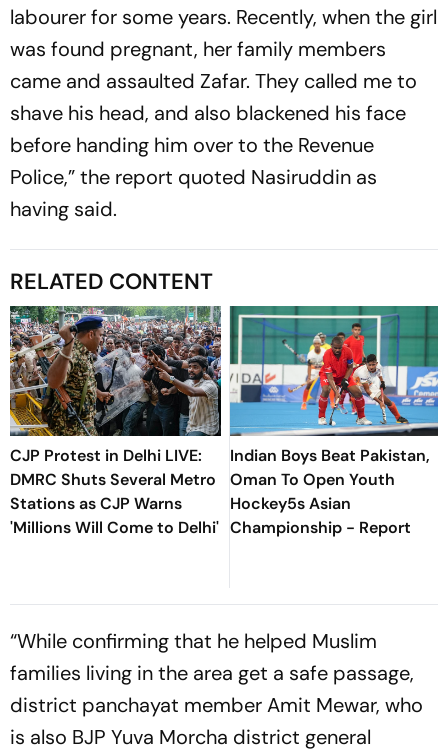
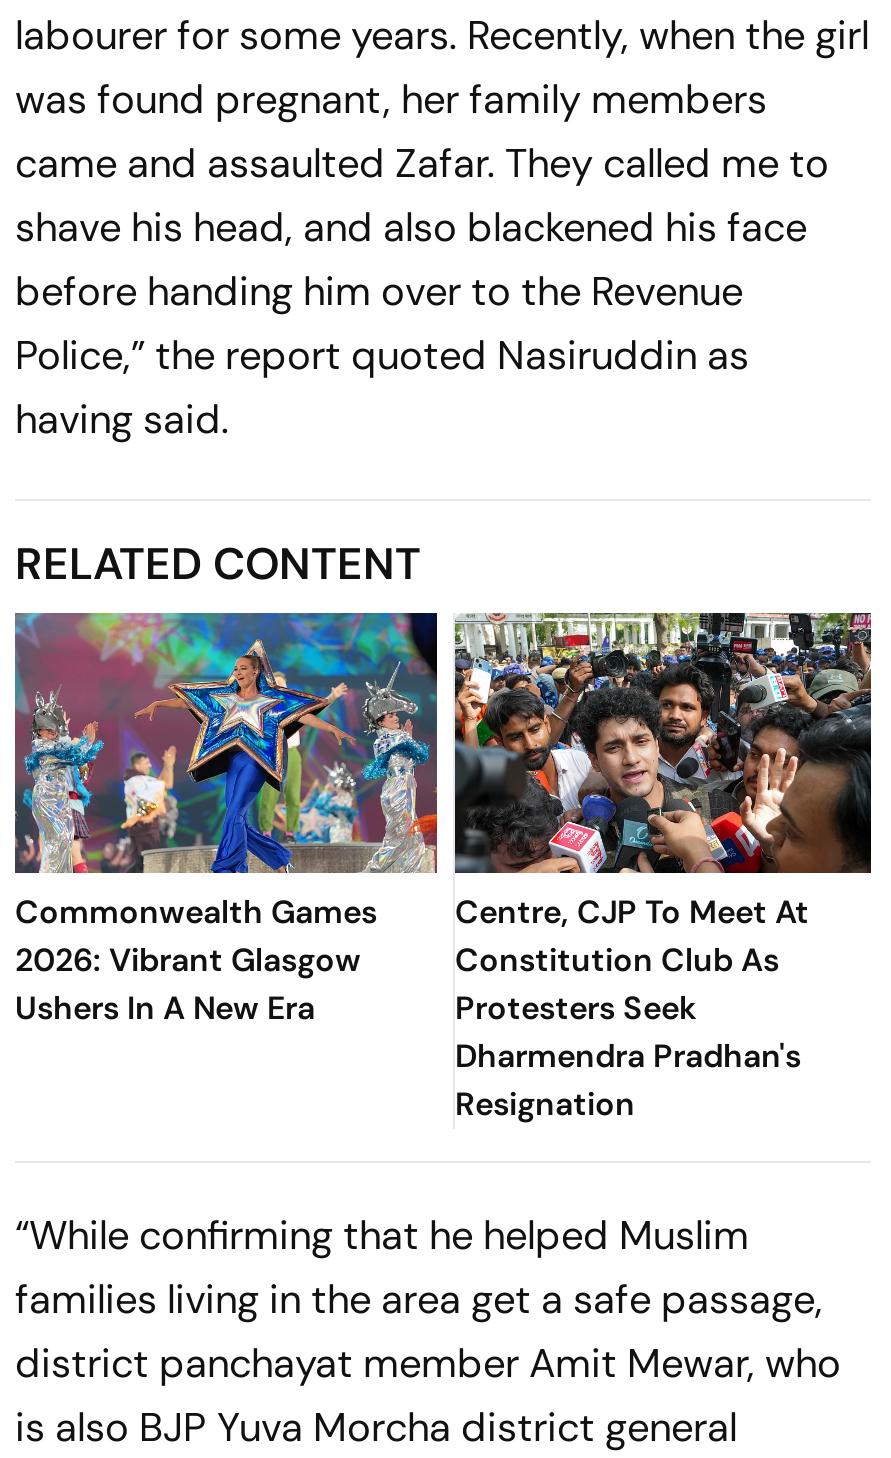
- [image]
- CJP Protest in Delhi LIVE:
- DMRC Shuts Several Metro
- Stations as CJP Warns
- 'Millions Will Come to Delhi'
+ [image]
+ Commonwealth Games
+ 2026: Vibrant Glasgow
+ Ushers In A New Era

- [image]
- Indian Boys Beat Pakistan,
- Oman To Open Youth
- Hockey5s Asian
- Championship - Report
+ [image]
+ Centre, CJP To Meet At
+ Constitution Club As
+ Protesters Seek
+ Dharmendra Pradhan's
+ Resignation
